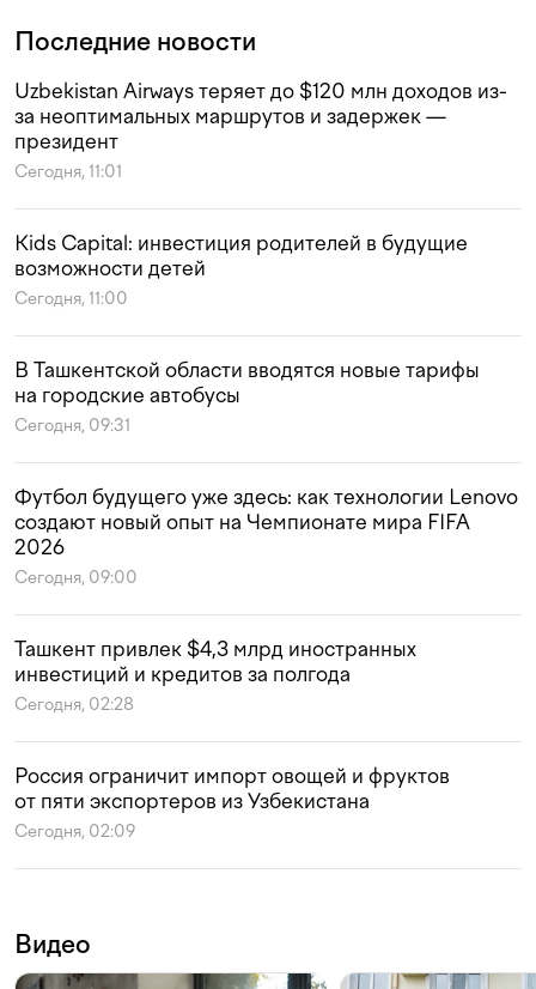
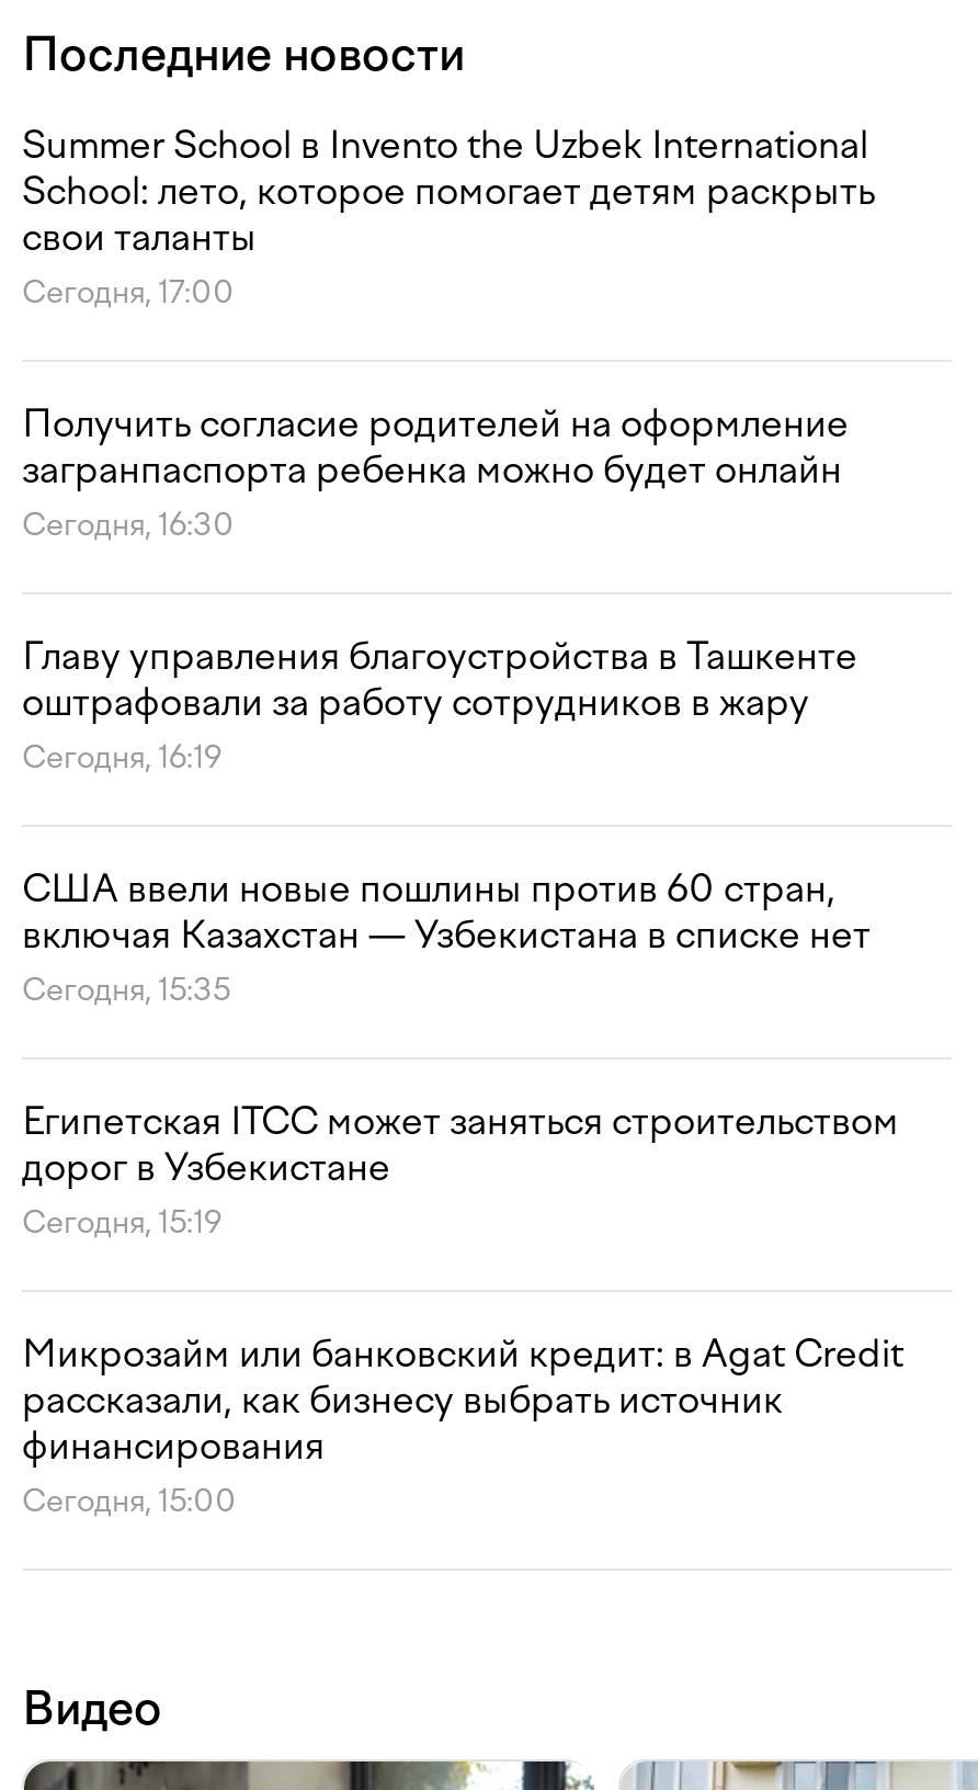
- Uzbekistan Airways теряет до $120 млн доходов из-
- за неоптимальных маршрутов и задержек —
- президент
- Сегодня, 11:01
+ Summer School в Invento the Uzbek International
+ School: лето, которое помогает детям раскрыть
+ свои таланты
+ Сегодня, 17:00

- Kids Capital: инвестиция родителей в будущие
- возможности детей
- Сегодня, 11:00
+ Получить согласие родителей на оформление
+ загранпаспорта ребенка можно будет онлайн
+ Сегодня, 16:30

- В Ташкентской области вводятся новые тарифы
- на городские автобусы
- Сегодня, 09:31
+ Главу управления благоустройства в Ташкенте
+ оштрафовали за работу сотрудников в жару
+ Сегодня, 16:19

- Футбол будущего уже здесь: как технологии Lenovo
- создают новый опыт на Чемпионате мира FIFA
- 2026
- Сегодня, 09:00
+ США ввели новые пошлины против 60 стран,
+ включая Казахстан — Узбекистана в списке нет
+ Сегодня, 15:35

- Ташкент привлек $4,3 млрд иностранных
- инвестиций и кредитов за полгода
- Сегодня, 02:28
+ Египетская ITCC может заняться строительством
+ дорог в Узбекистане
+ Сегодня, 15:19

- Россия ограничит импорт овощей и фруктов
- от пяти экспортеров из Узбекистана
- Сегодня, 02:09
+ Микрозайм или банковский кредит: в Agat Credit
+ рассказали, как бизнесу выбрать источник
+ финансирования
+ Сегодня, 15:00
